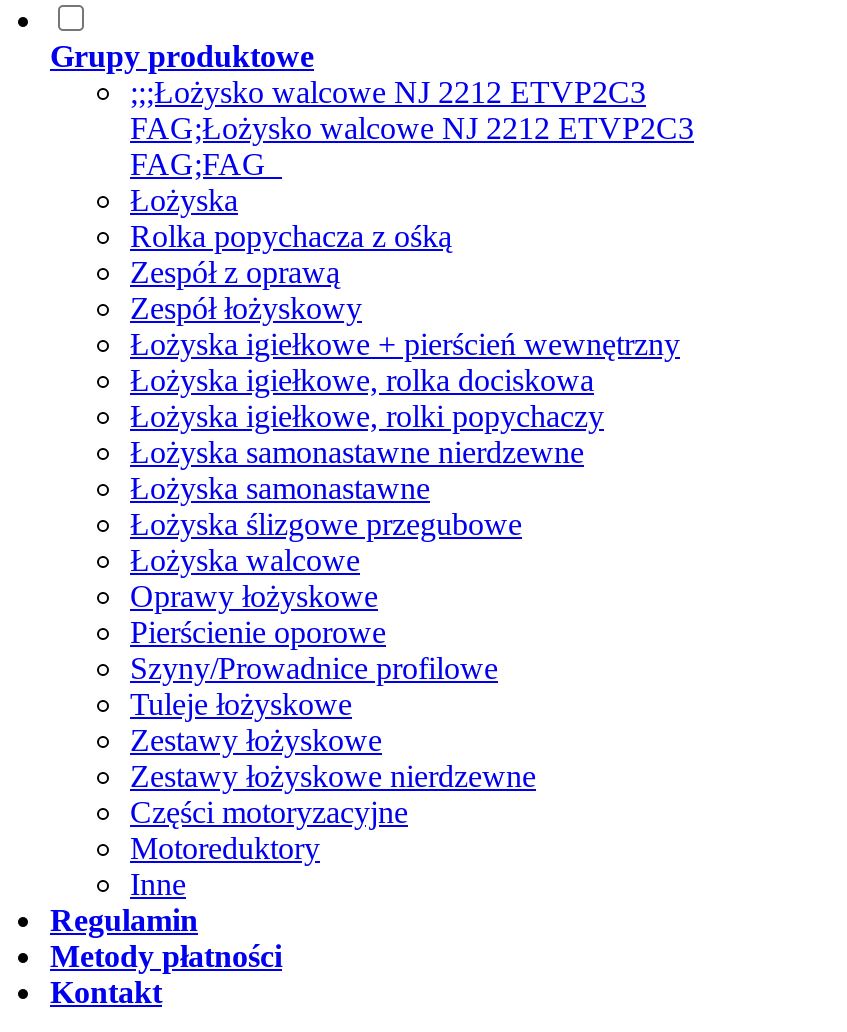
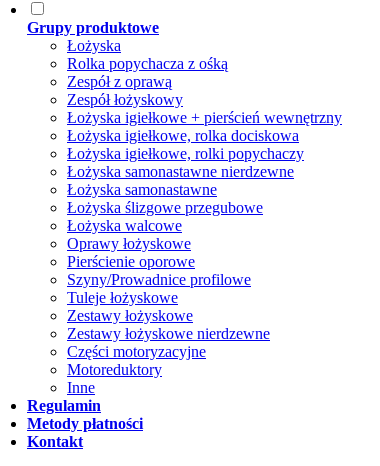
- ;;;Łożysko walcowe NJ 2212 ETVP2C3
- FAG;Łożysko walcowe NJ 2212 ETVP2C3
- FAG;FAG
